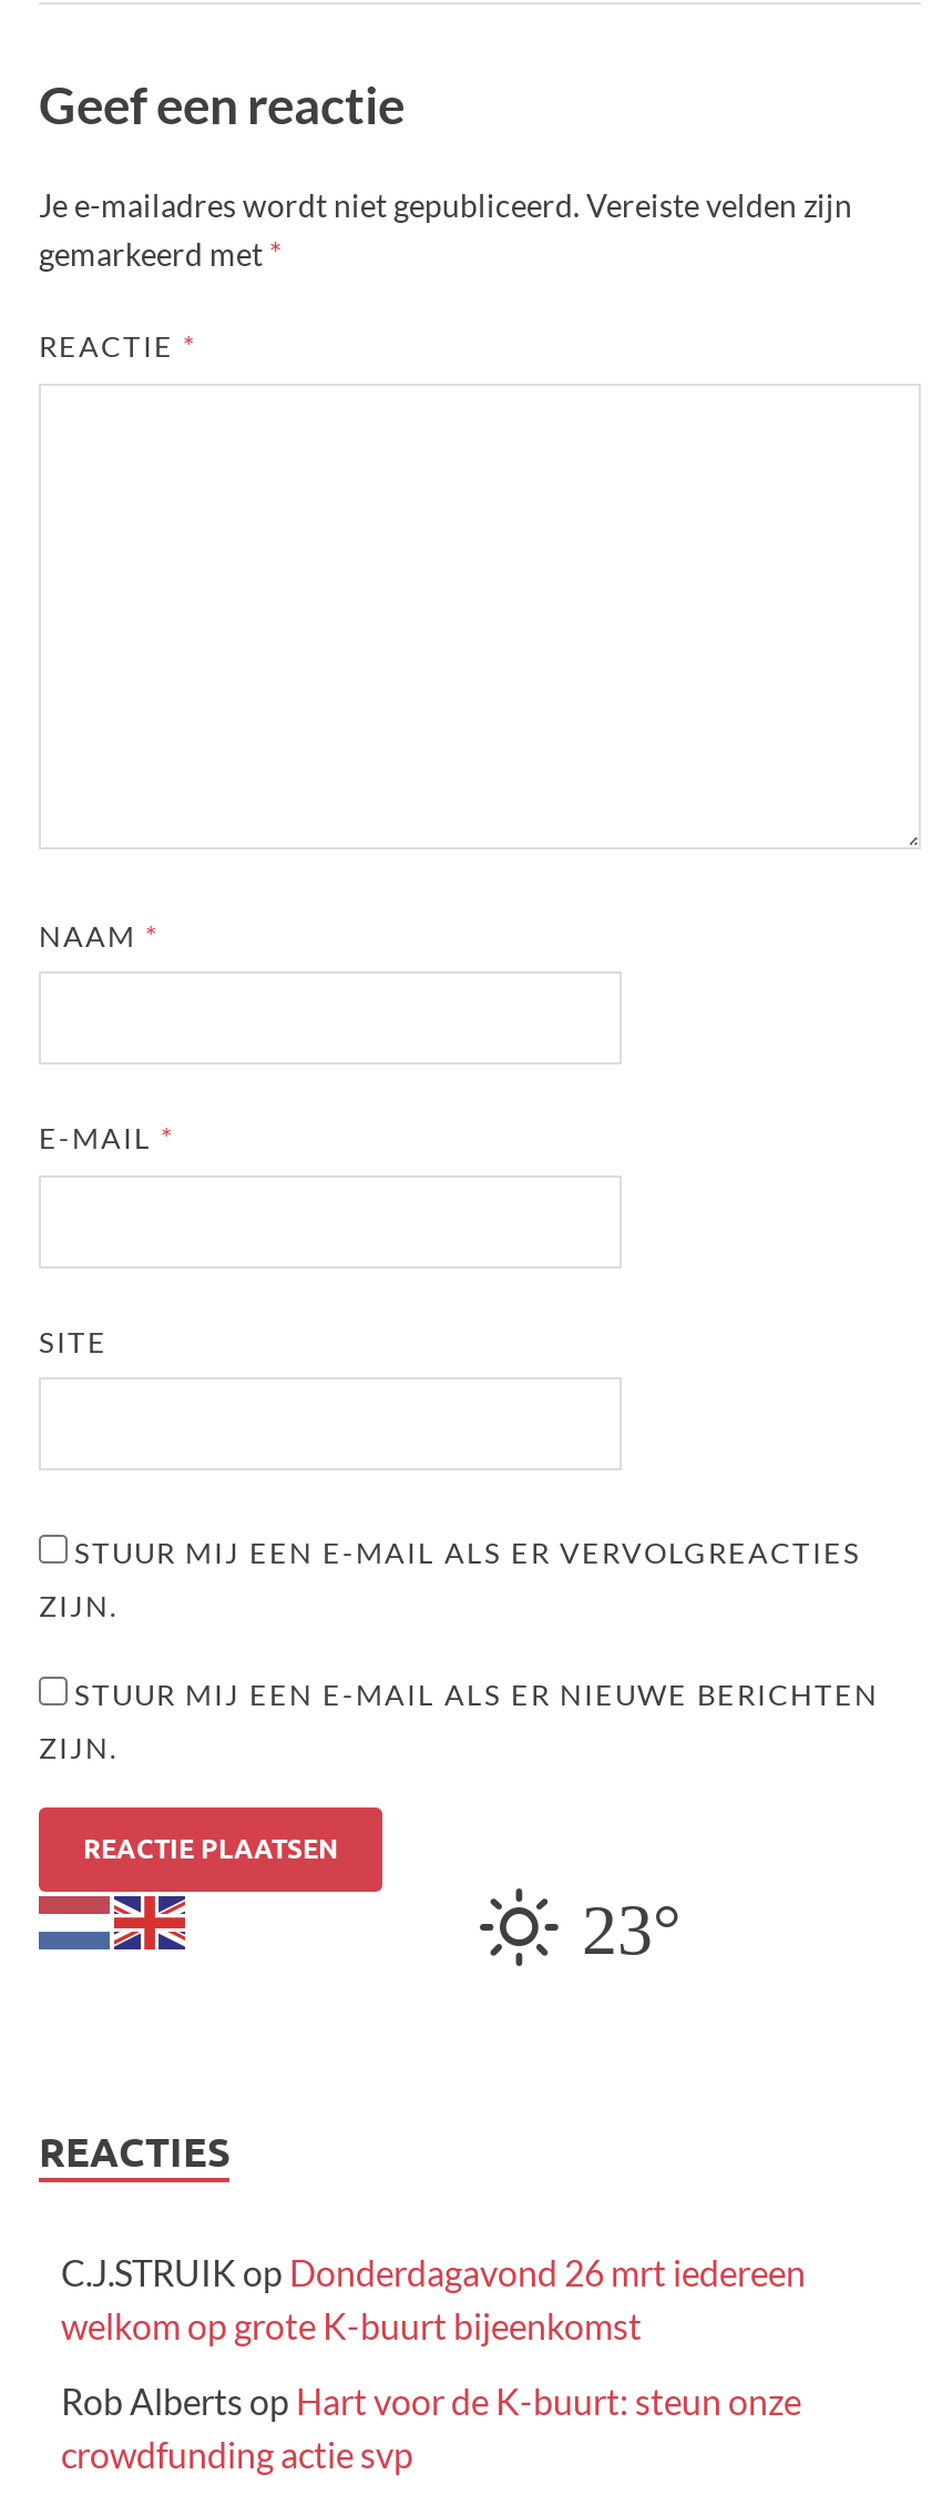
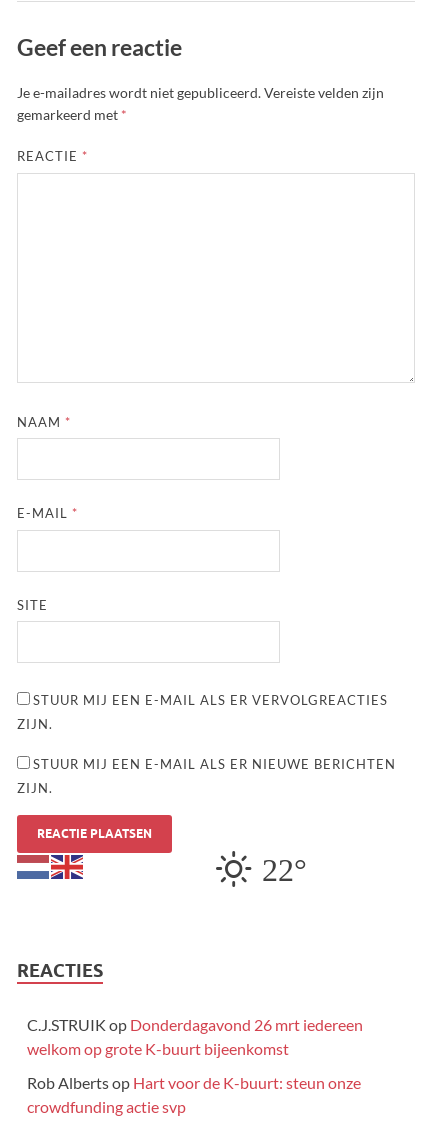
- 23°
+ 22°
